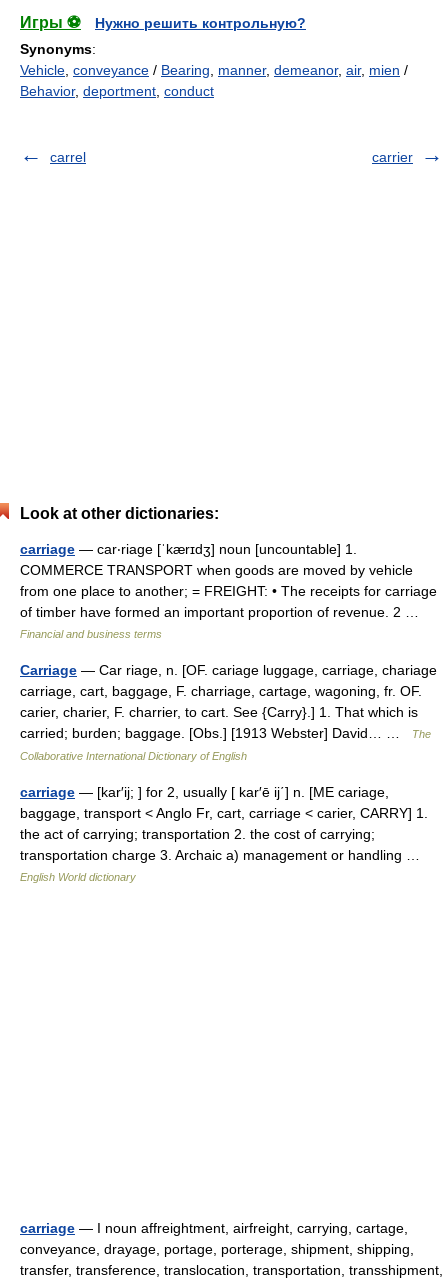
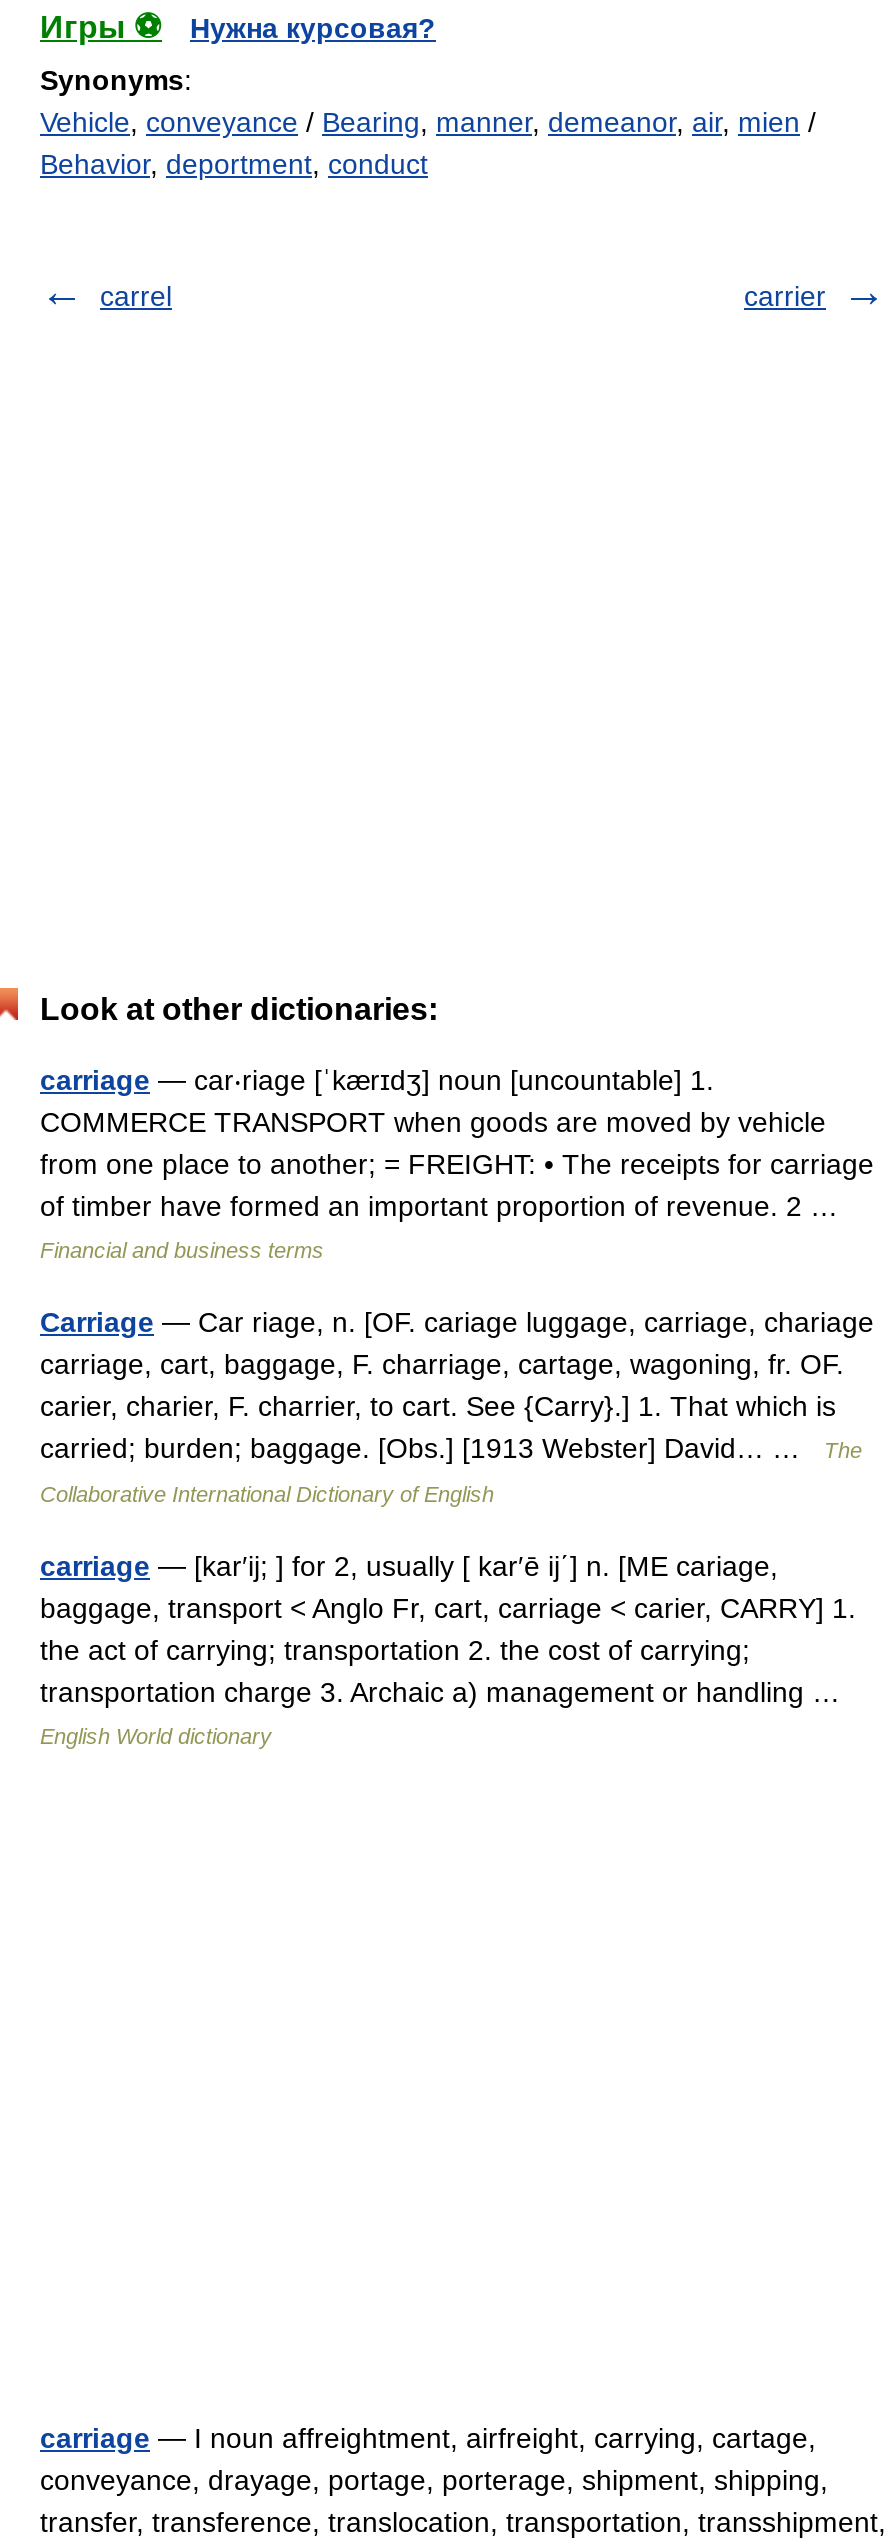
- Нужно решить контрольную?
+ Нужна курсовая?
